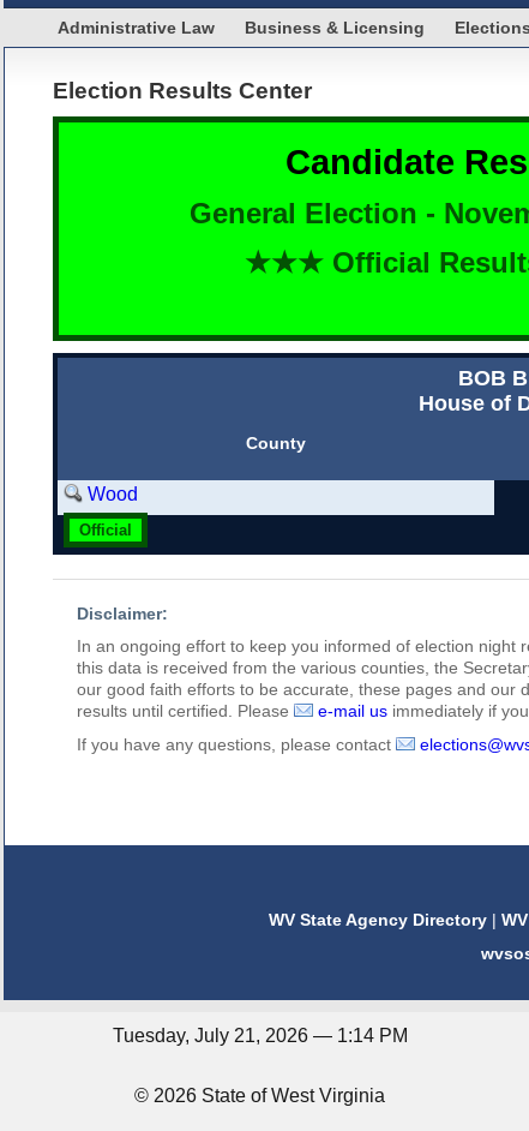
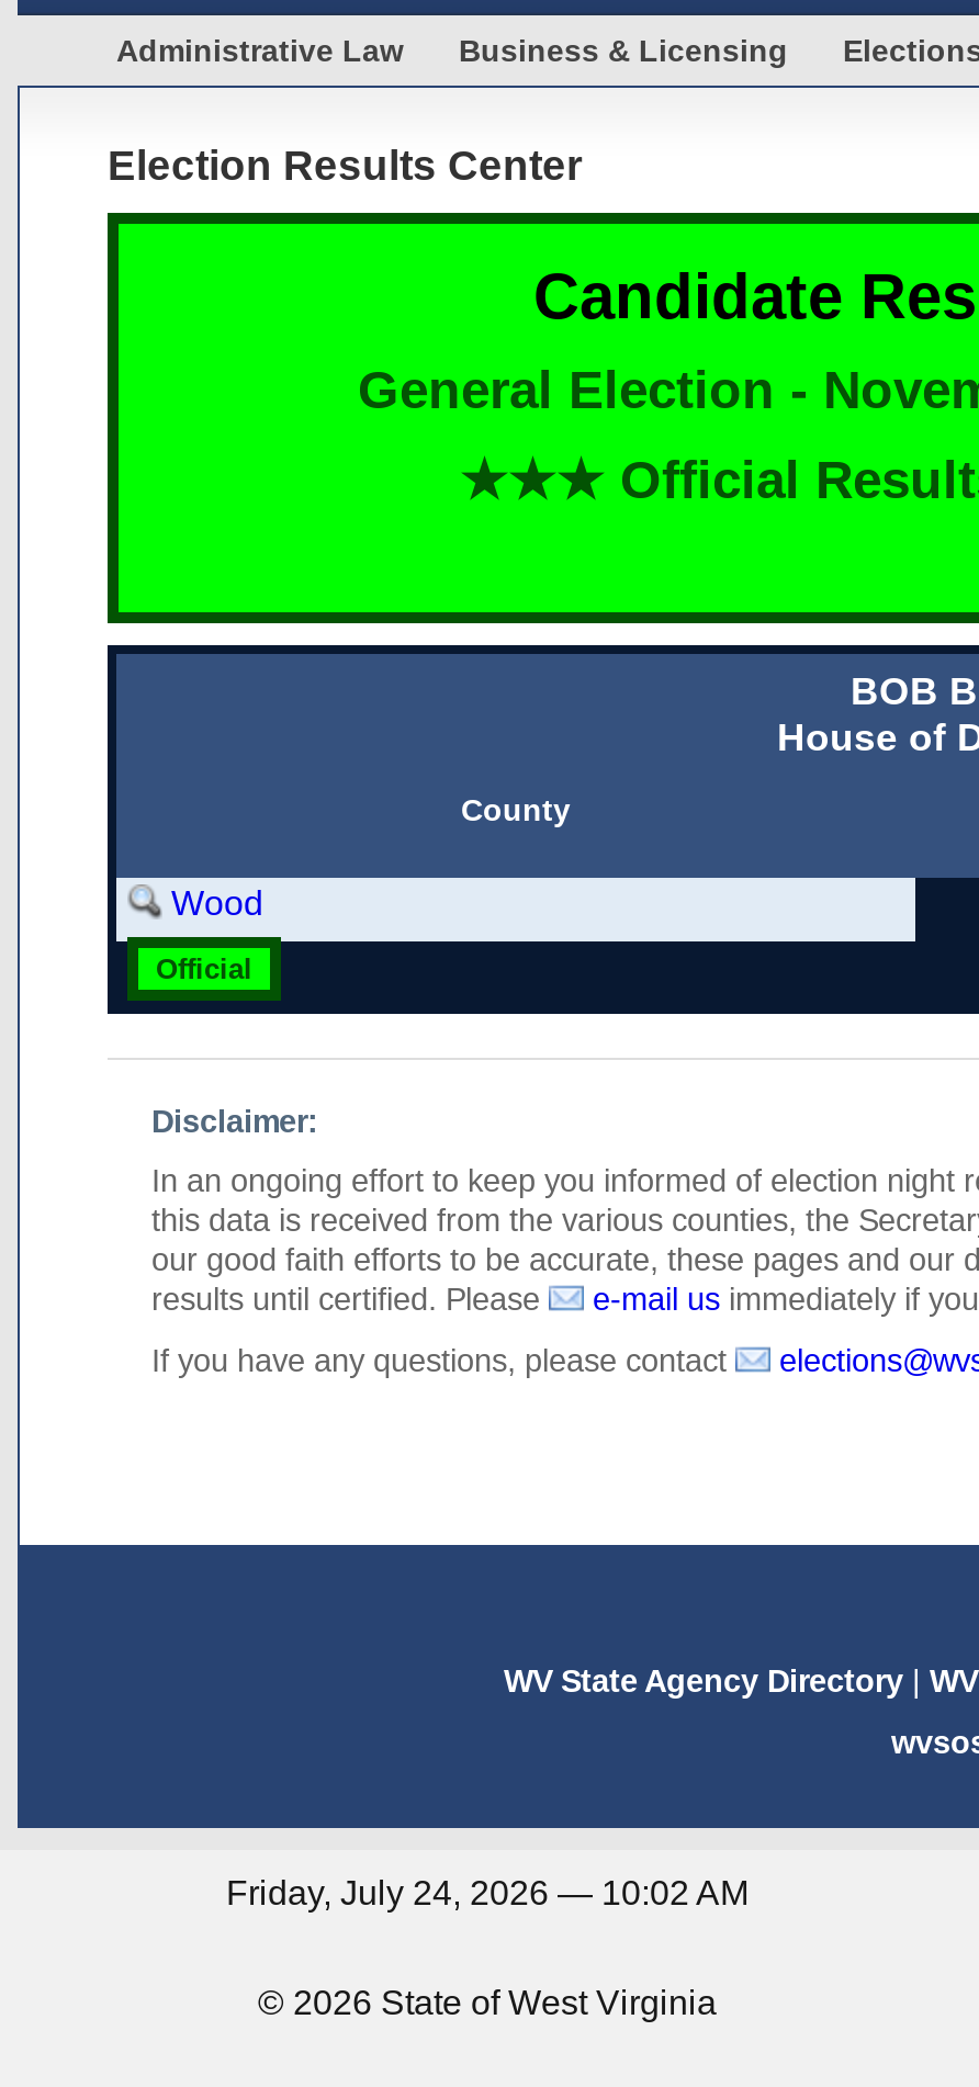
- Tuesday, July 21, 2026 — 1:14 PM
+ Friday, July 24, 2026 — 10:02 AM
